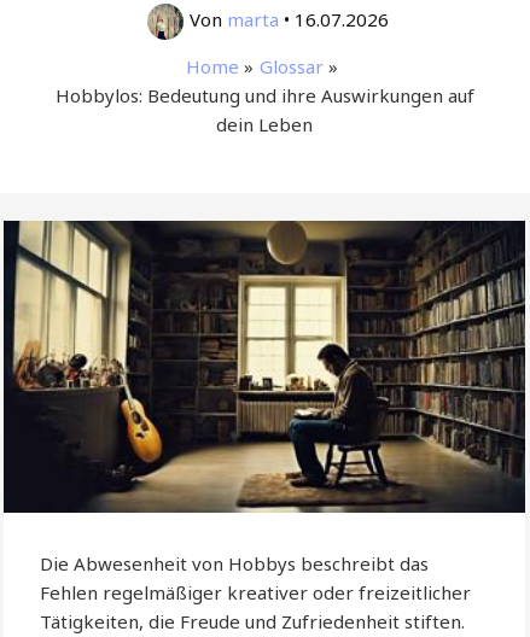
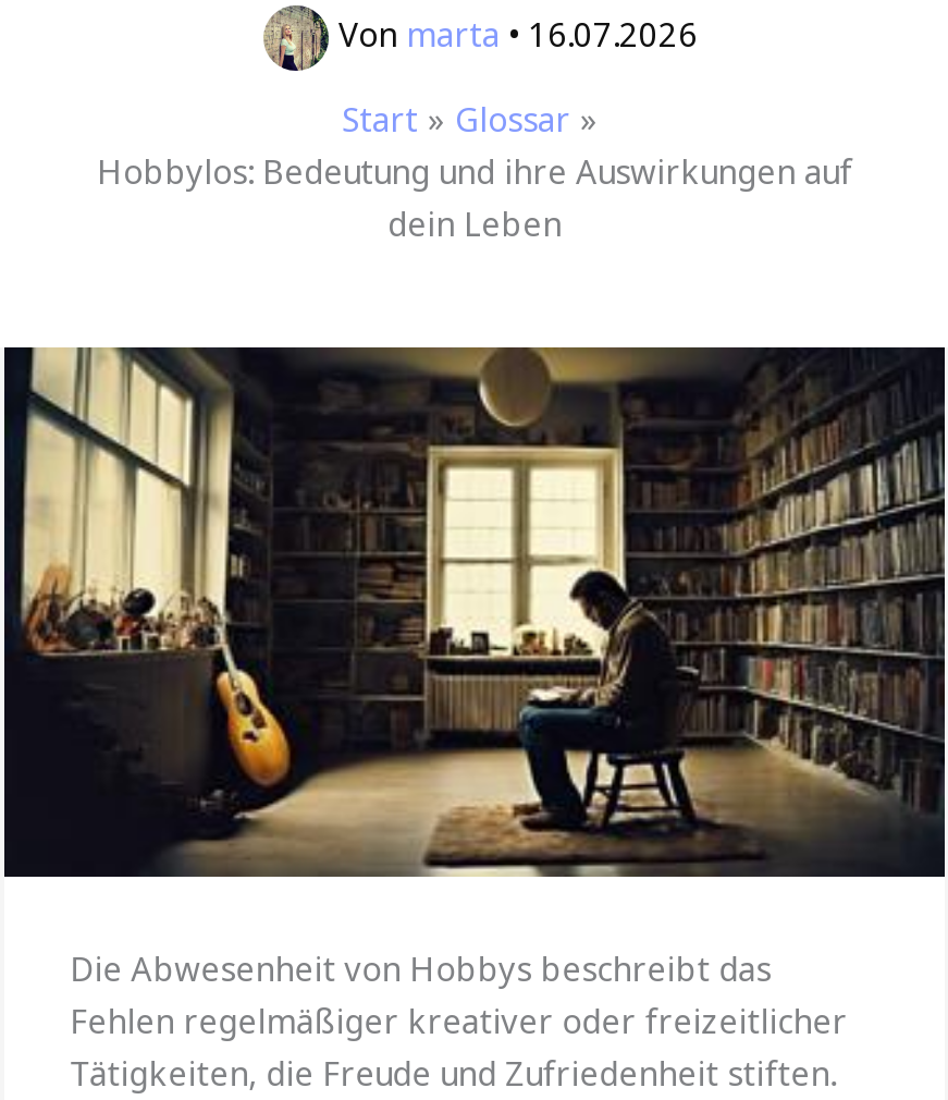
- Home
+ Start
